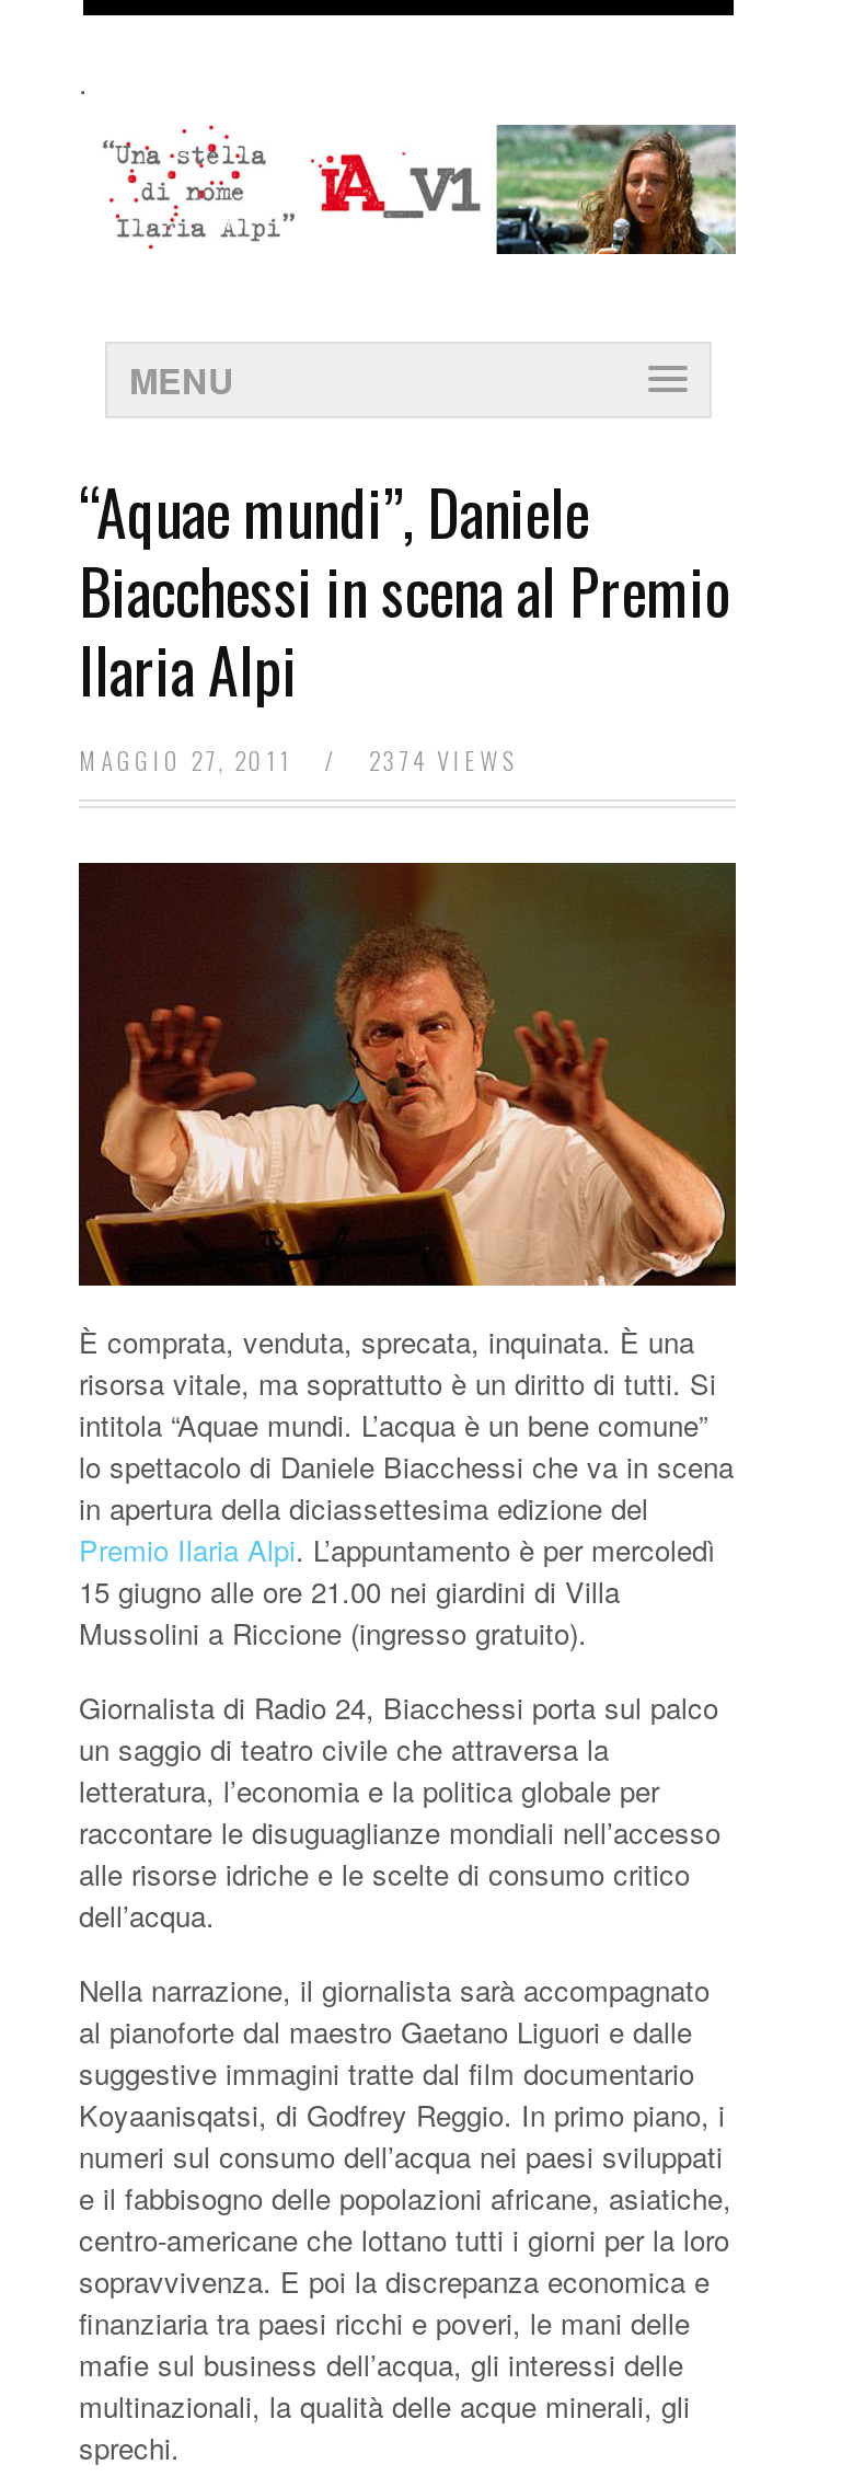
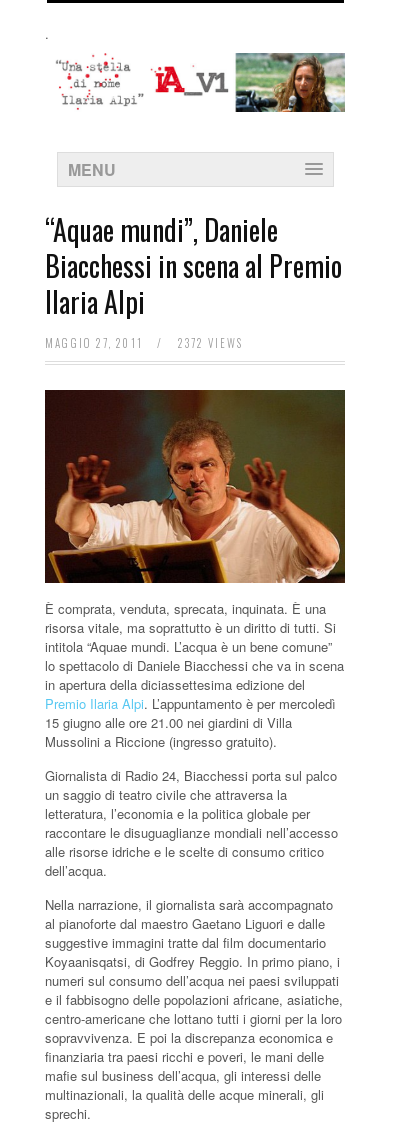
- 2374 VIEWS
+ 2372 VIEWS
